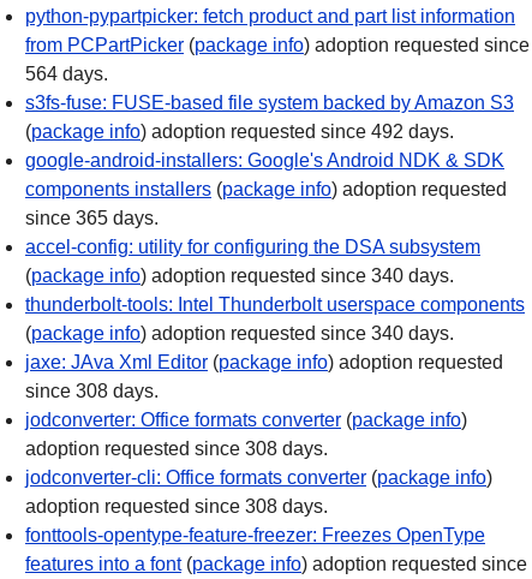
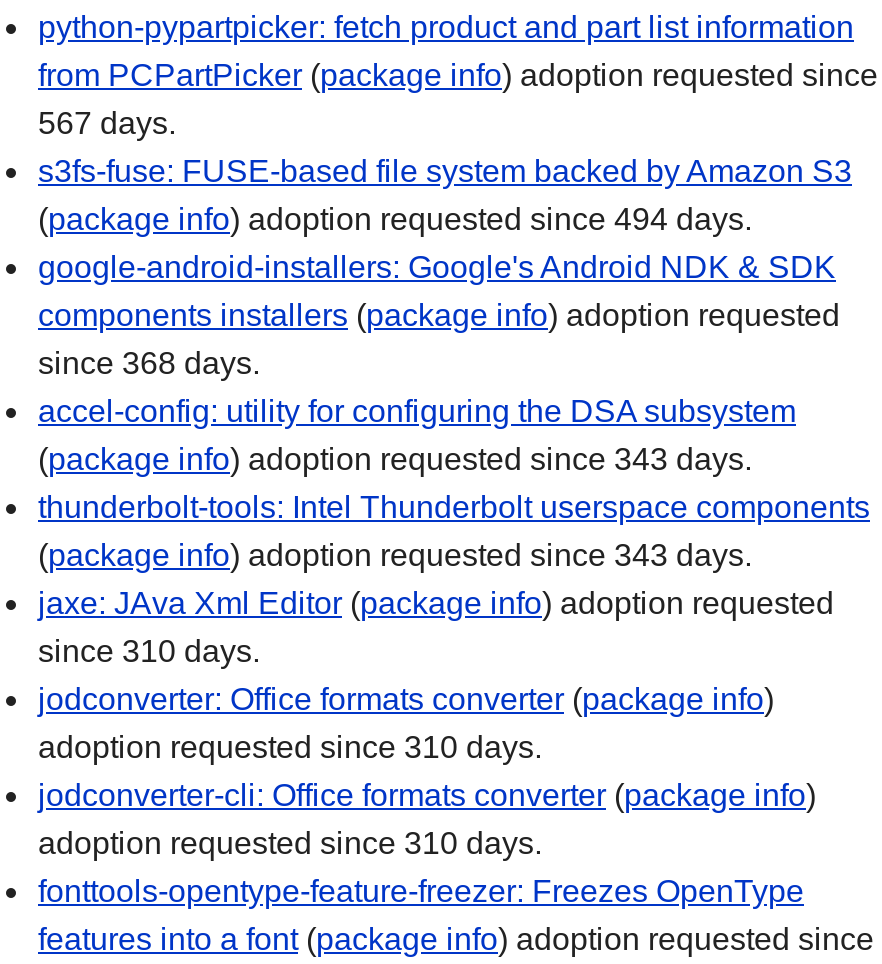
- 564 days.
+ 567 days.

- (package info) adoption requested since 492 days.
+ (package info) adoption requested since 494 days.

- since 365 days.
+ since 368 days.

- (package info) adoption requested since 340 days.
+ (package info) adoption requested since 343 days.

- (package info) adoption requested since 340 days.
+ (package info) adoption requested since 343 days.

- since 308 days.
+ since 310 days.

- adoption requested since 308 days.
+ adoption requested since 310 days.

- adoption requested since 308 days.
+ adoption requested since 310 days.
